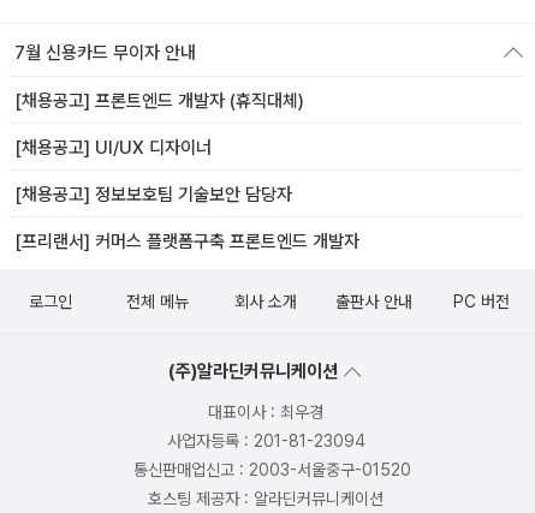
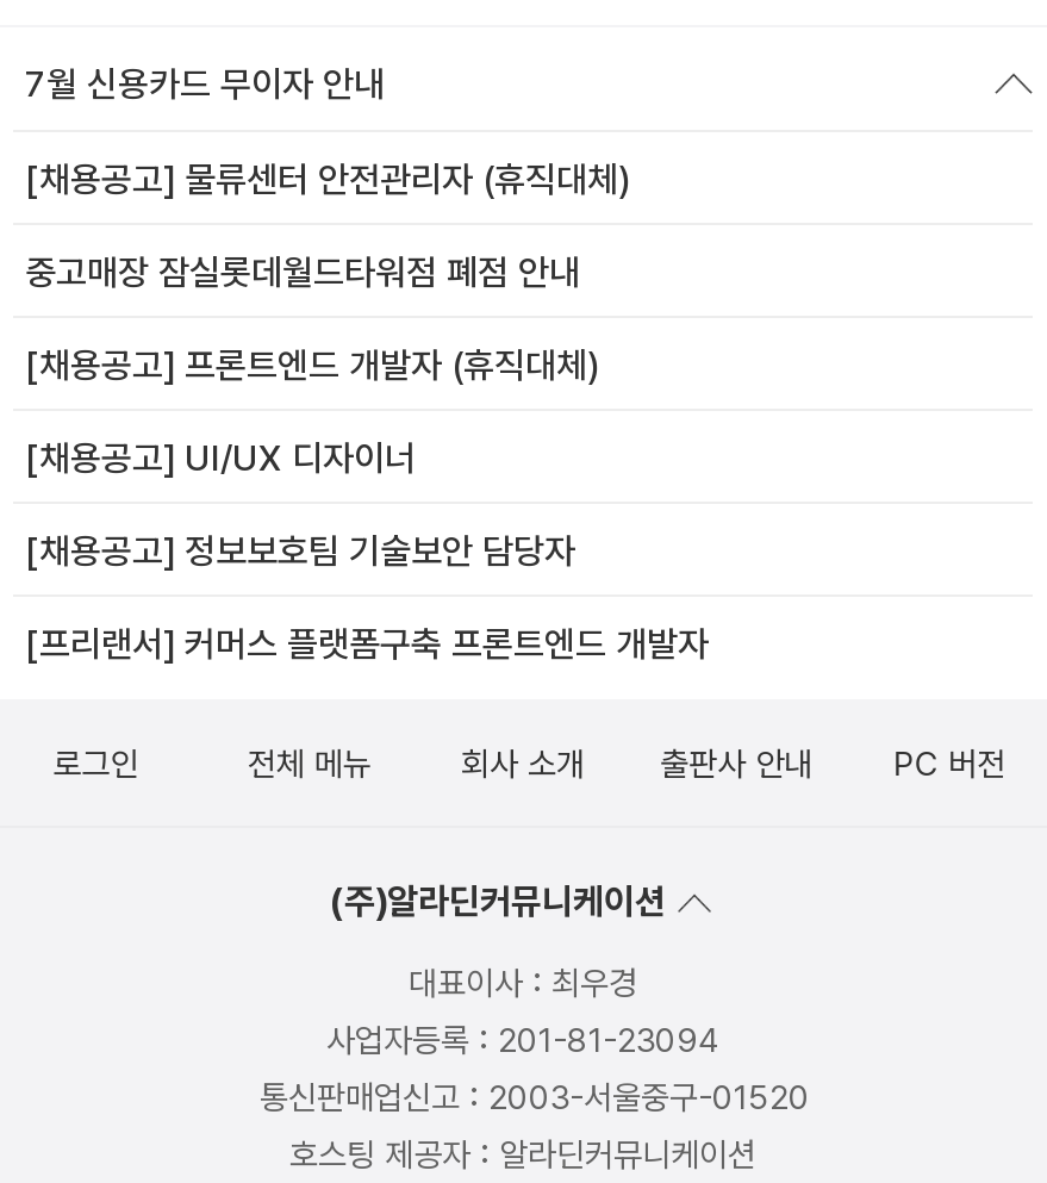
+ [채용공고] 물류센터 안전관리자 (휴직대체)
+ 중고매장 잠실롯데월드타워점 폐점 안내
